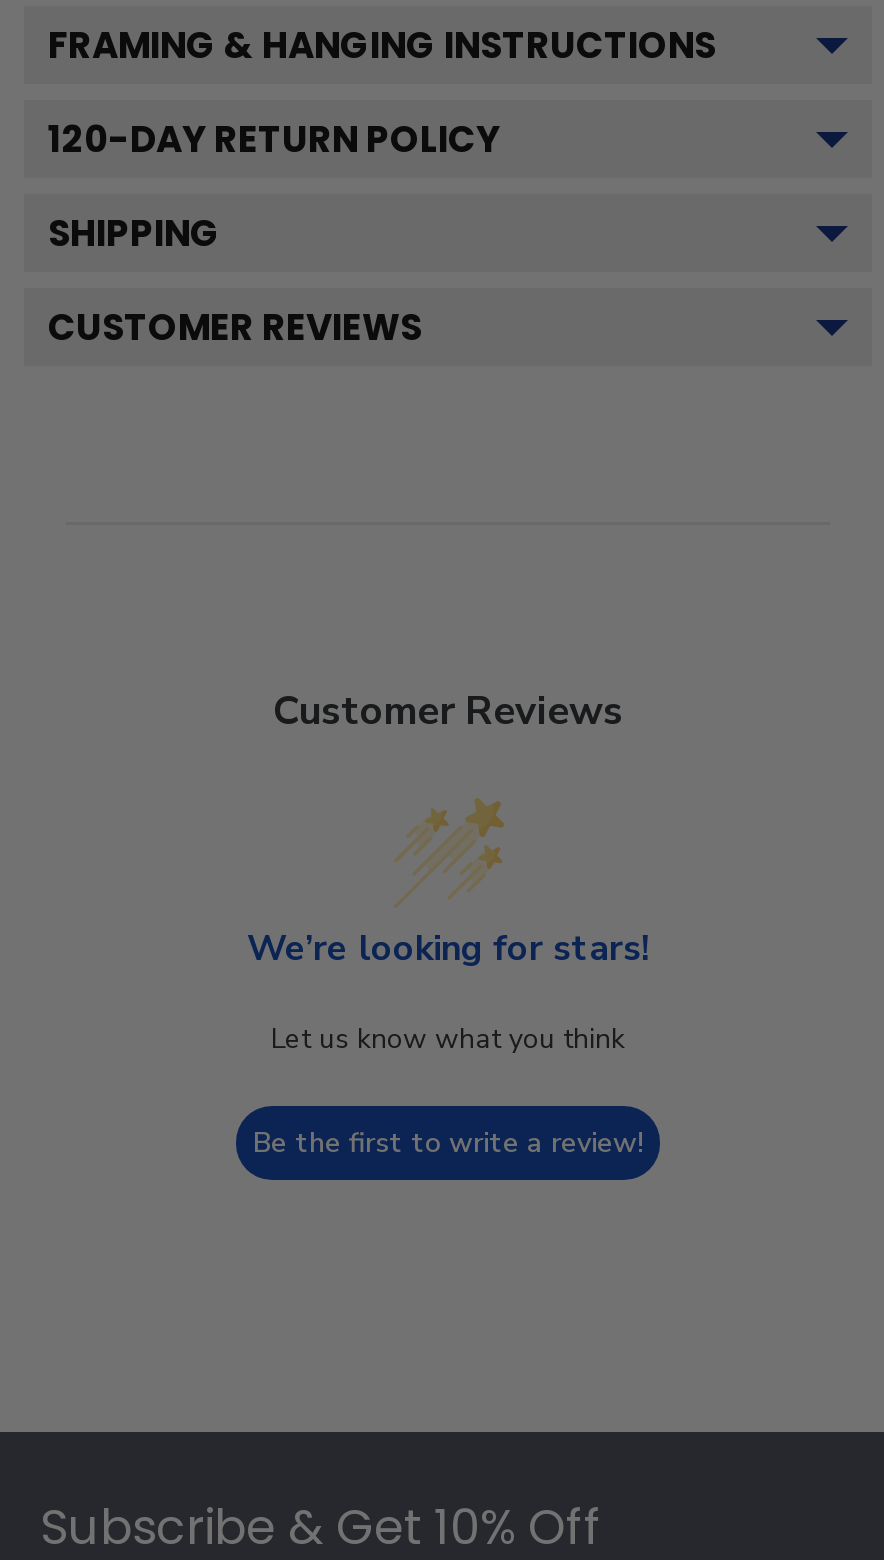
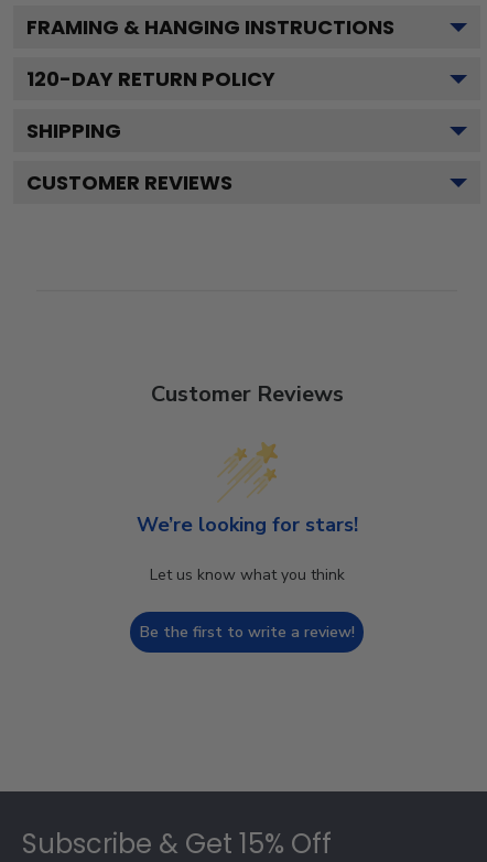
- Subscribe & Get 10% Off
+ Subscribe & Get 15% Off
